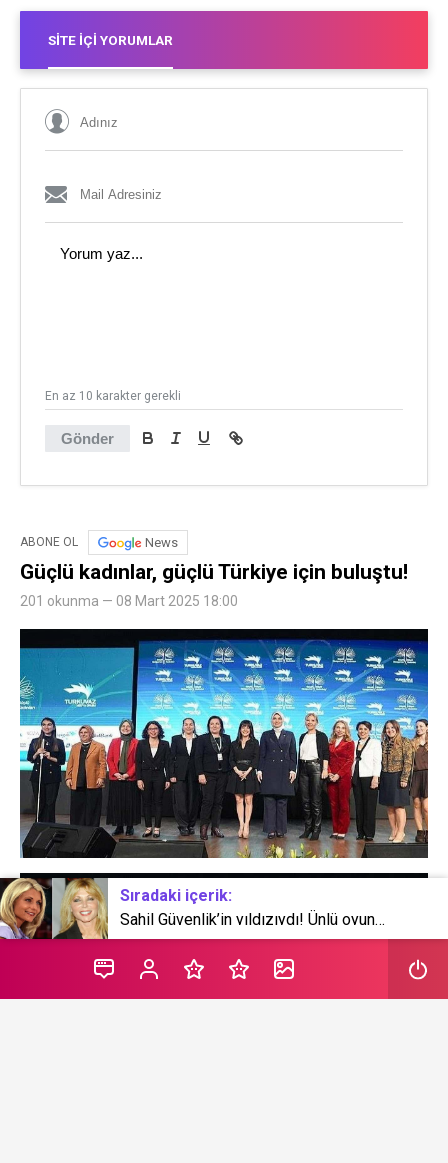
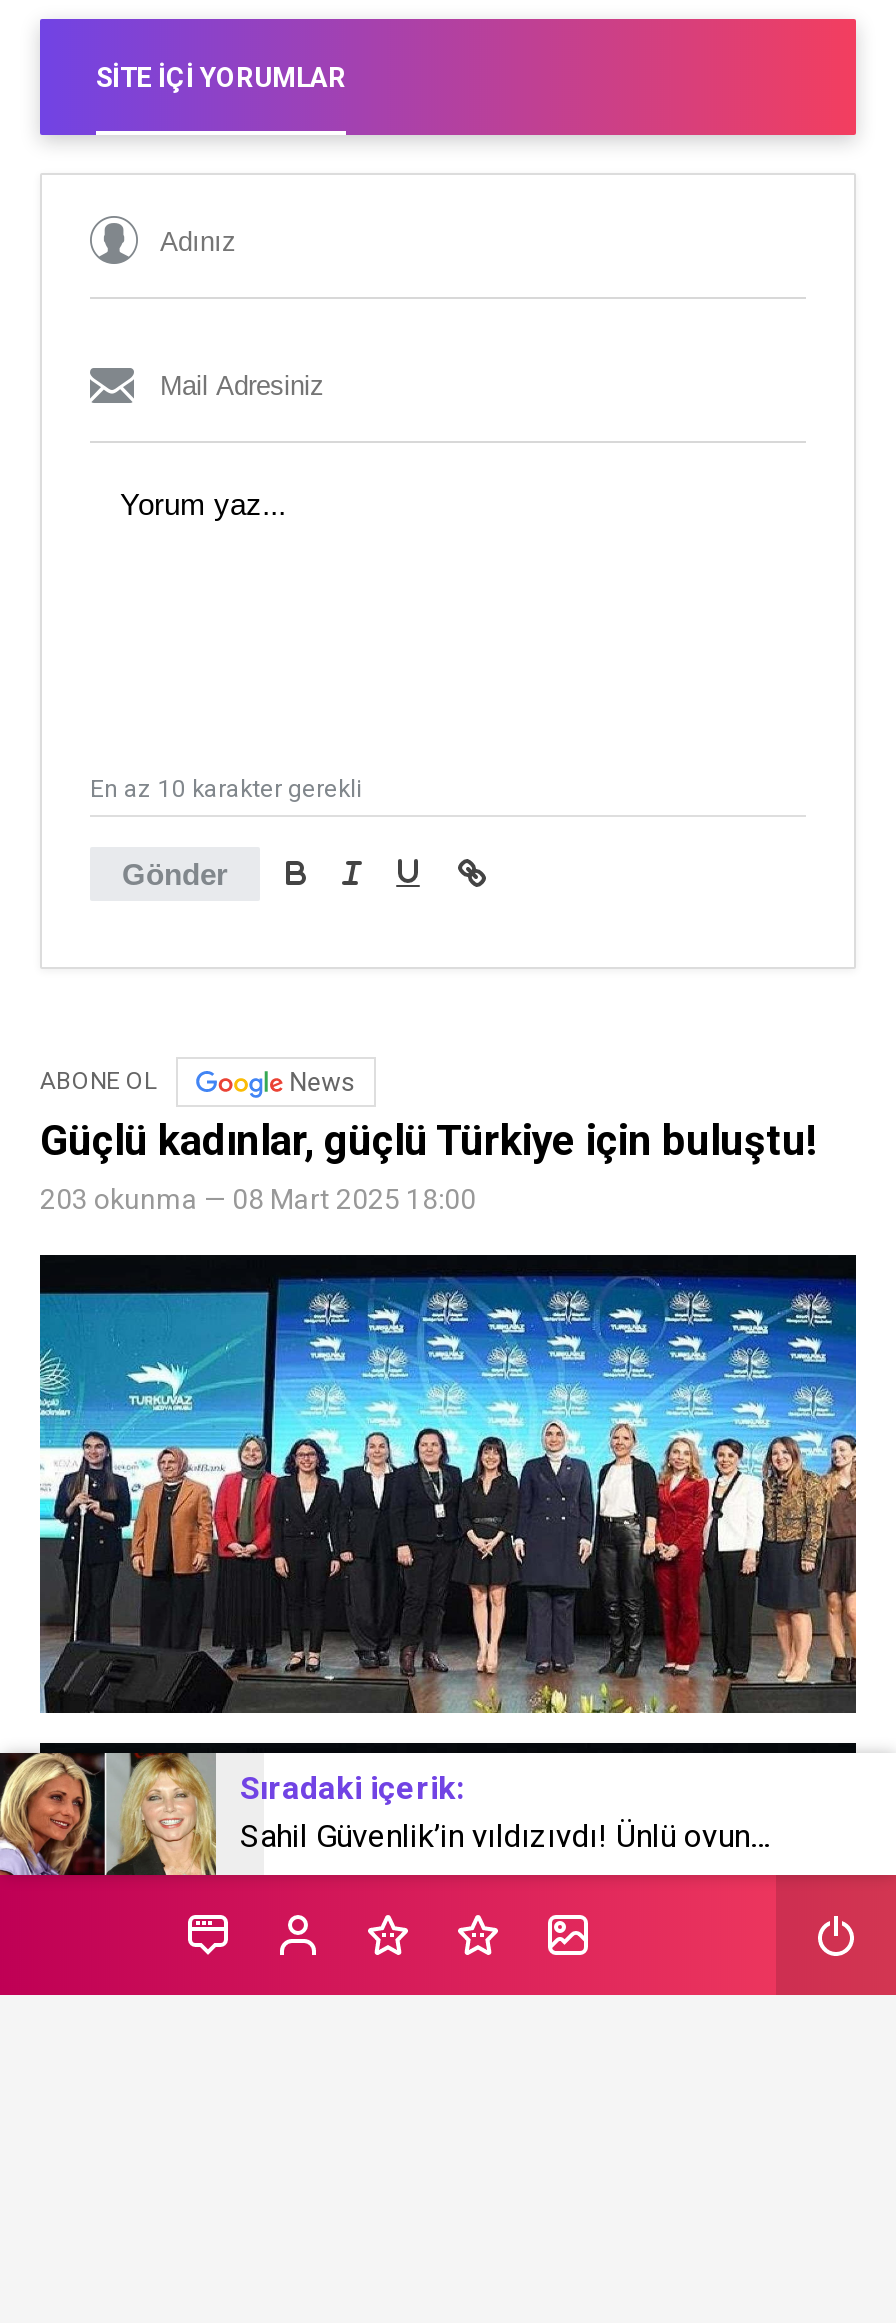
- 201 okunma — 08 Mart 2025 18:00
+ 203 okunma — 08 Mart 2025 18:00
